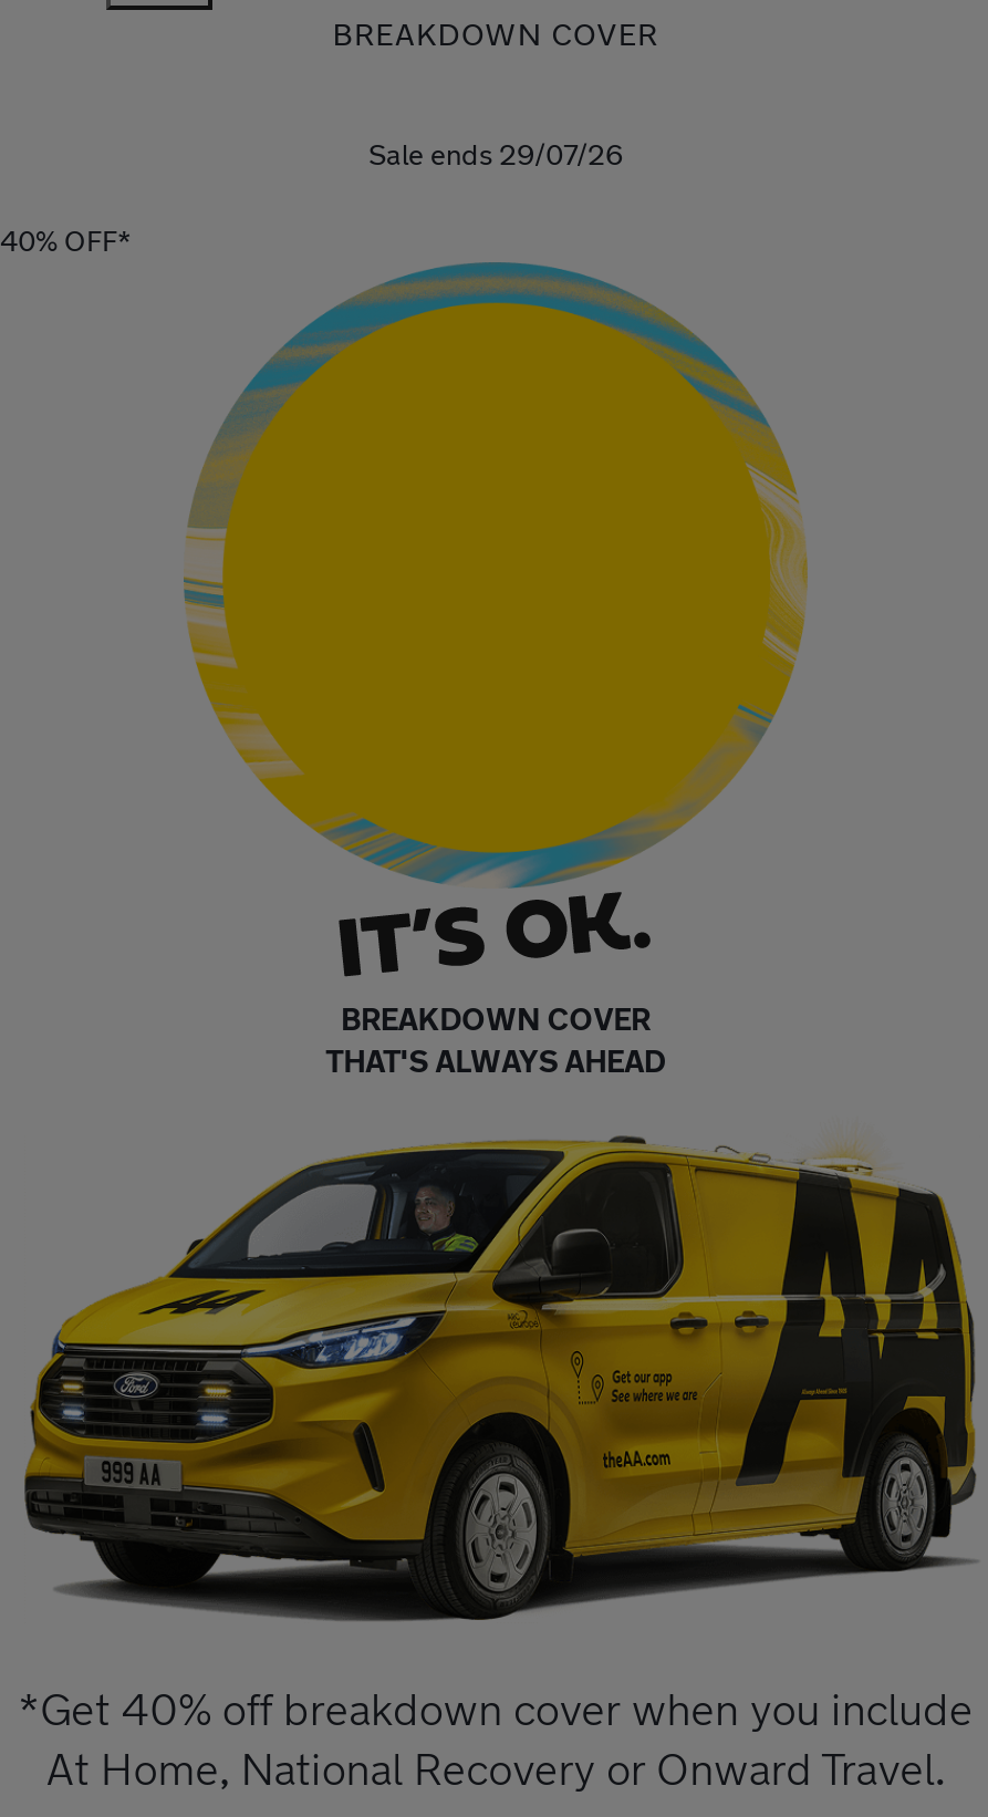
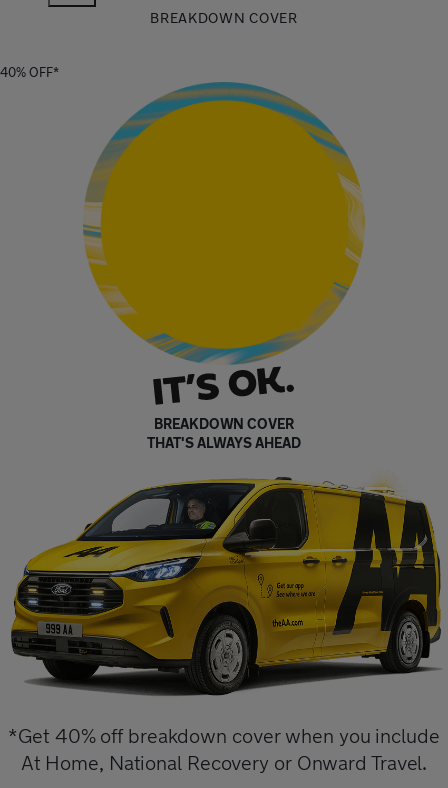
- Sale ends 29/07/26
